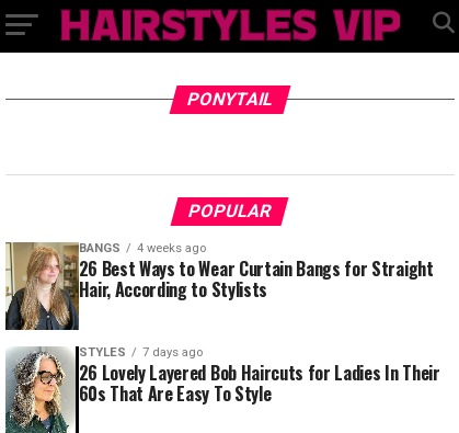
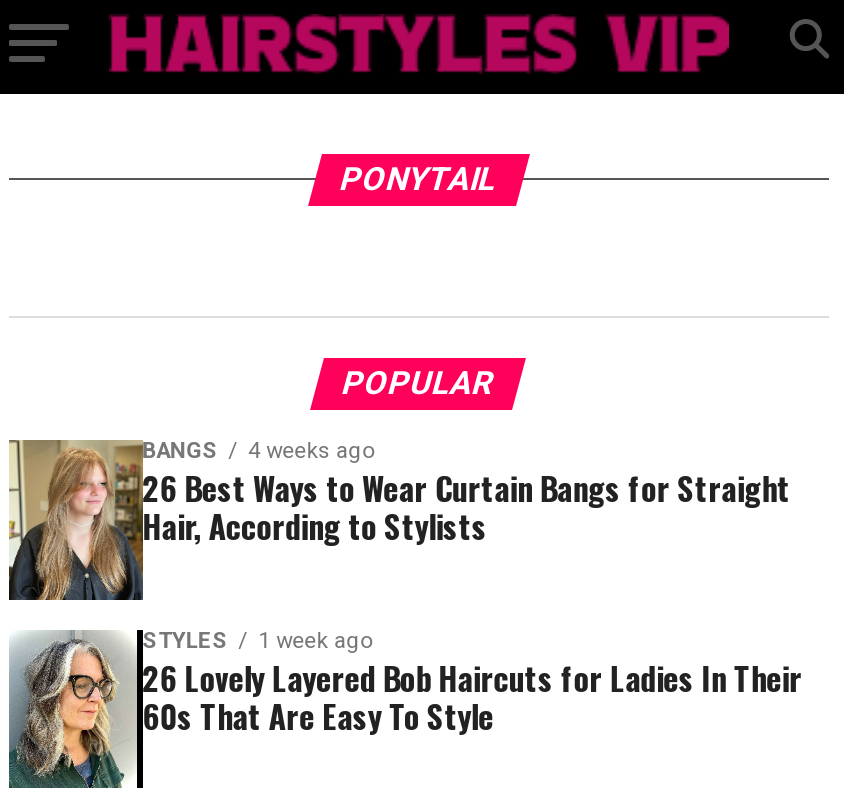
- STYLES 7 days ago
+ STYLES 1 week ago
